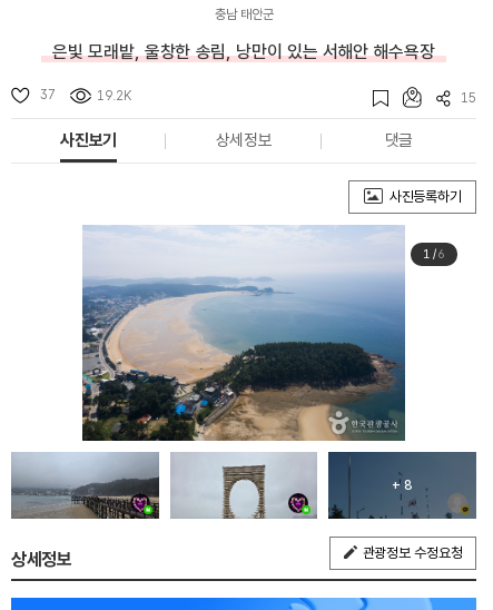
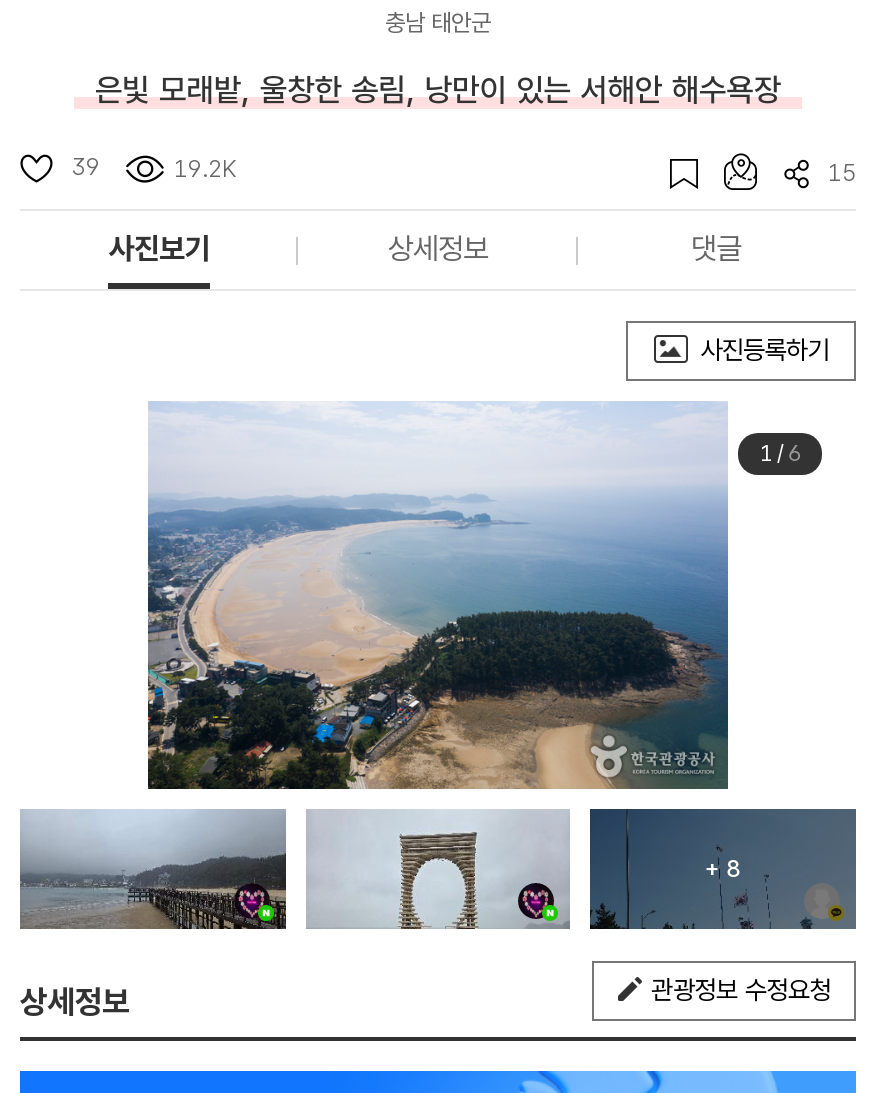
- 37
+ 39
